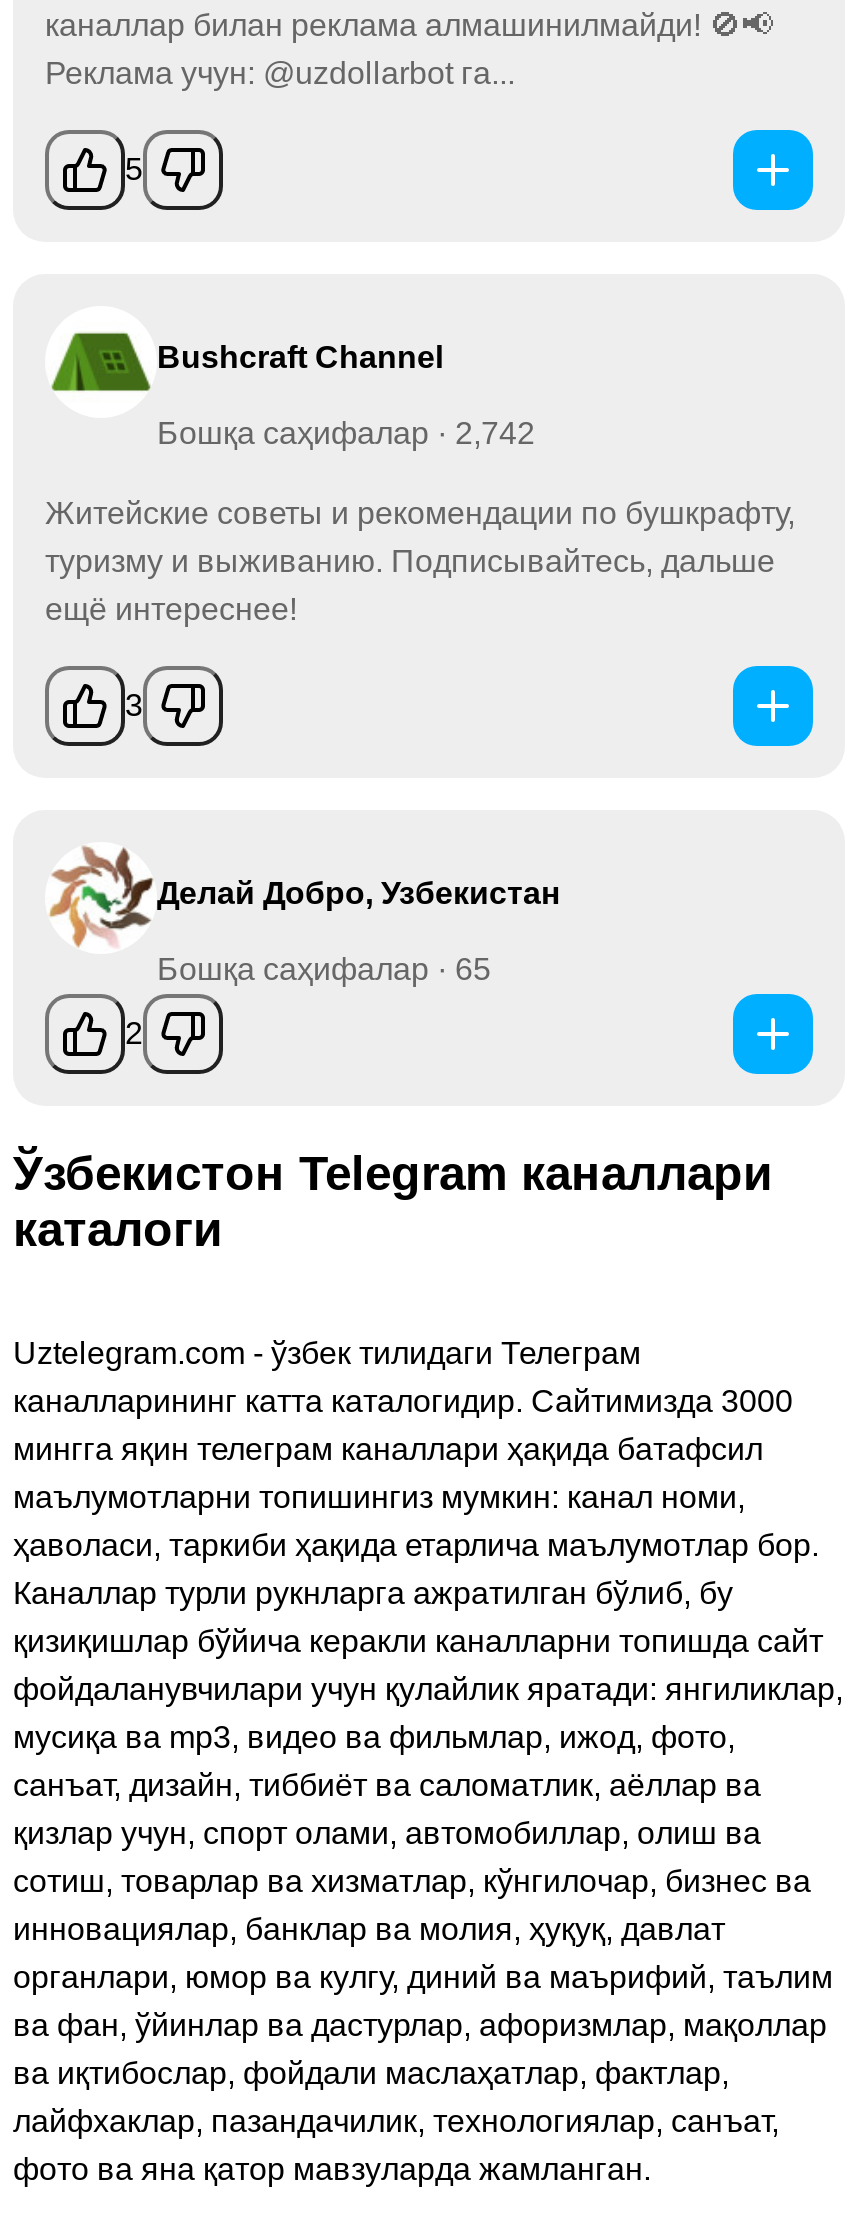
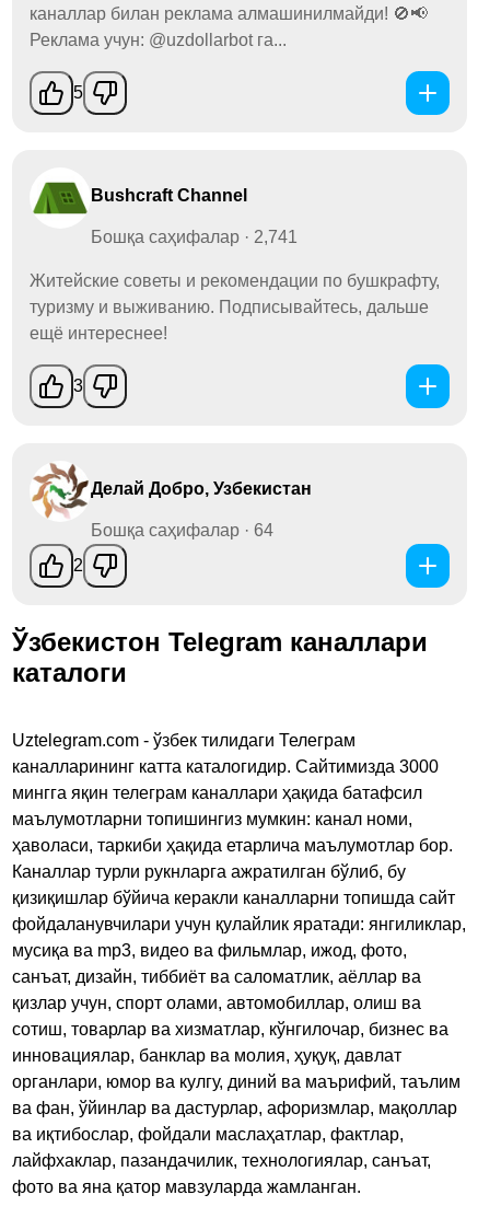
- Бошқа саҳифалар · 2,742
+ Бошқа саҳифалар · 2,741

- Бошқа саҳифалар · 65
+ Бошқа саҳифалар · 64
